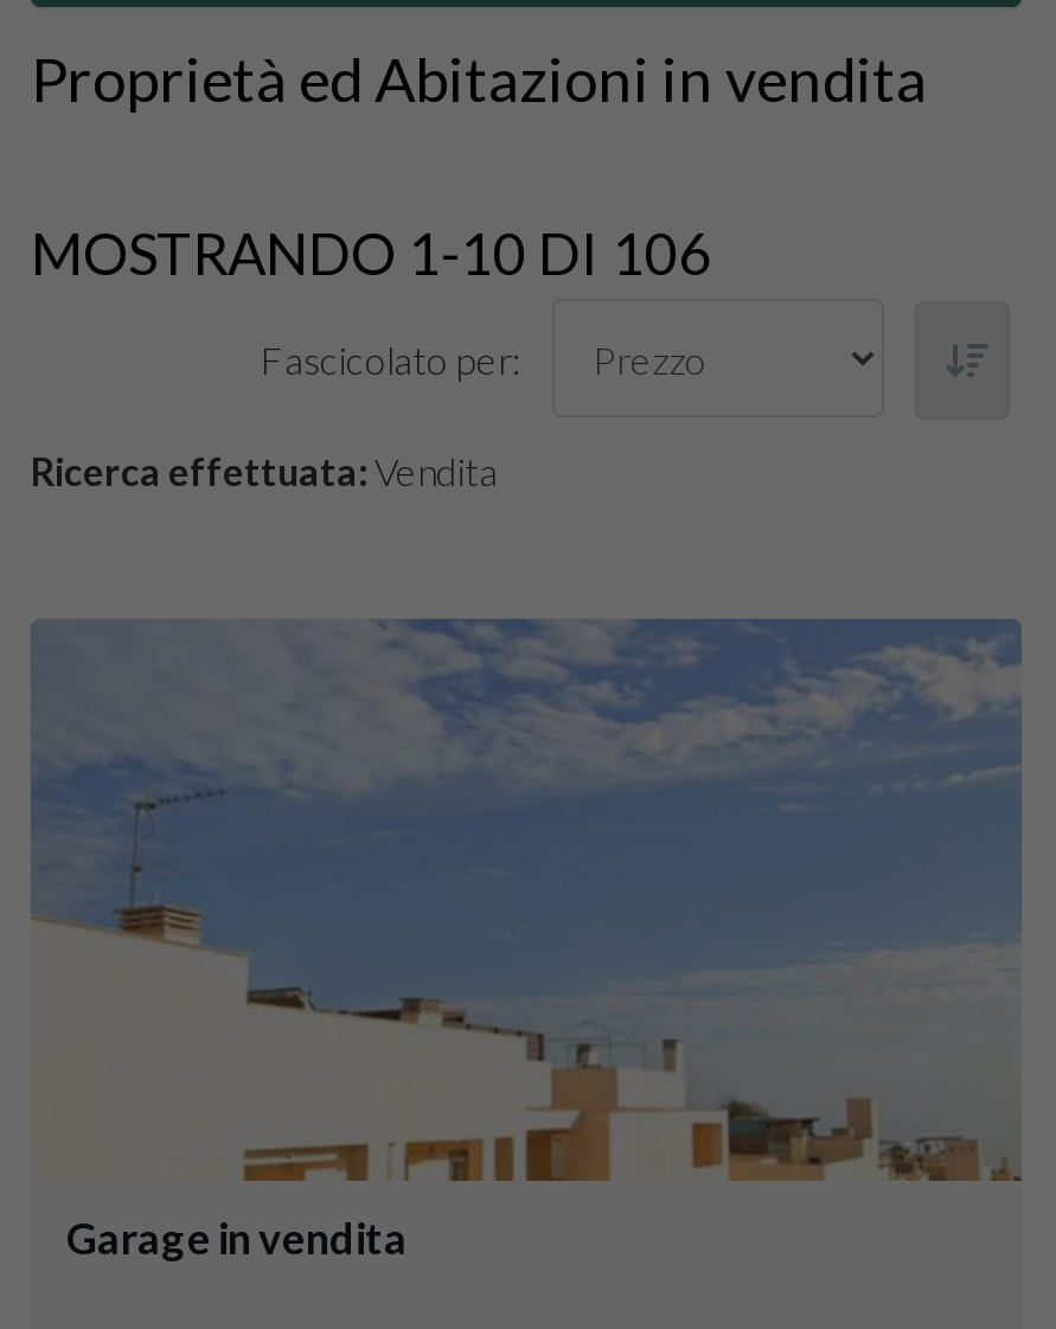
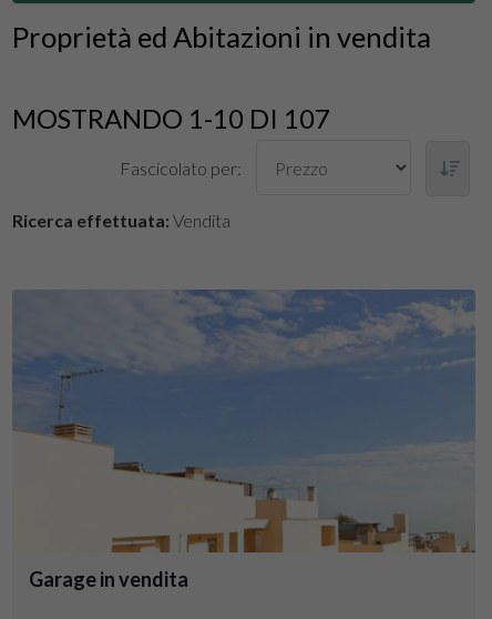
- MOSTRANDO 1-10 DI 106
+ MOSTRANDO 1-10 DI 107
